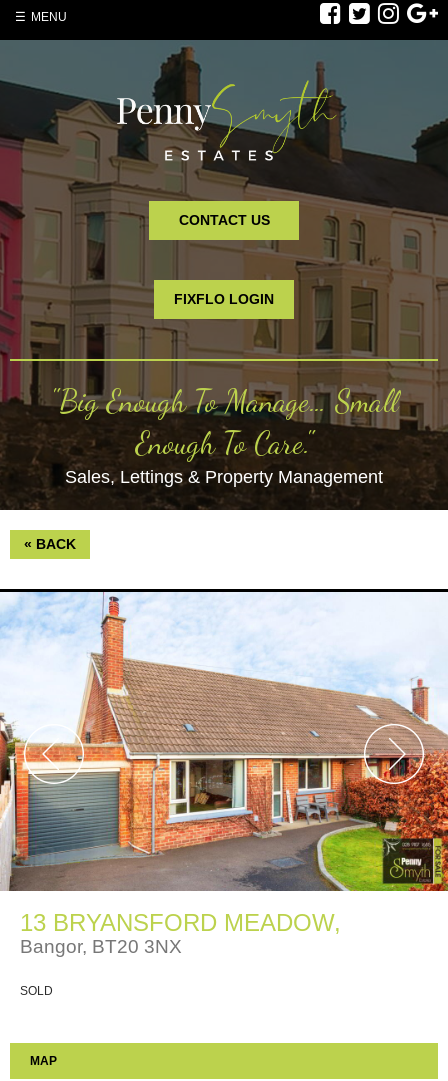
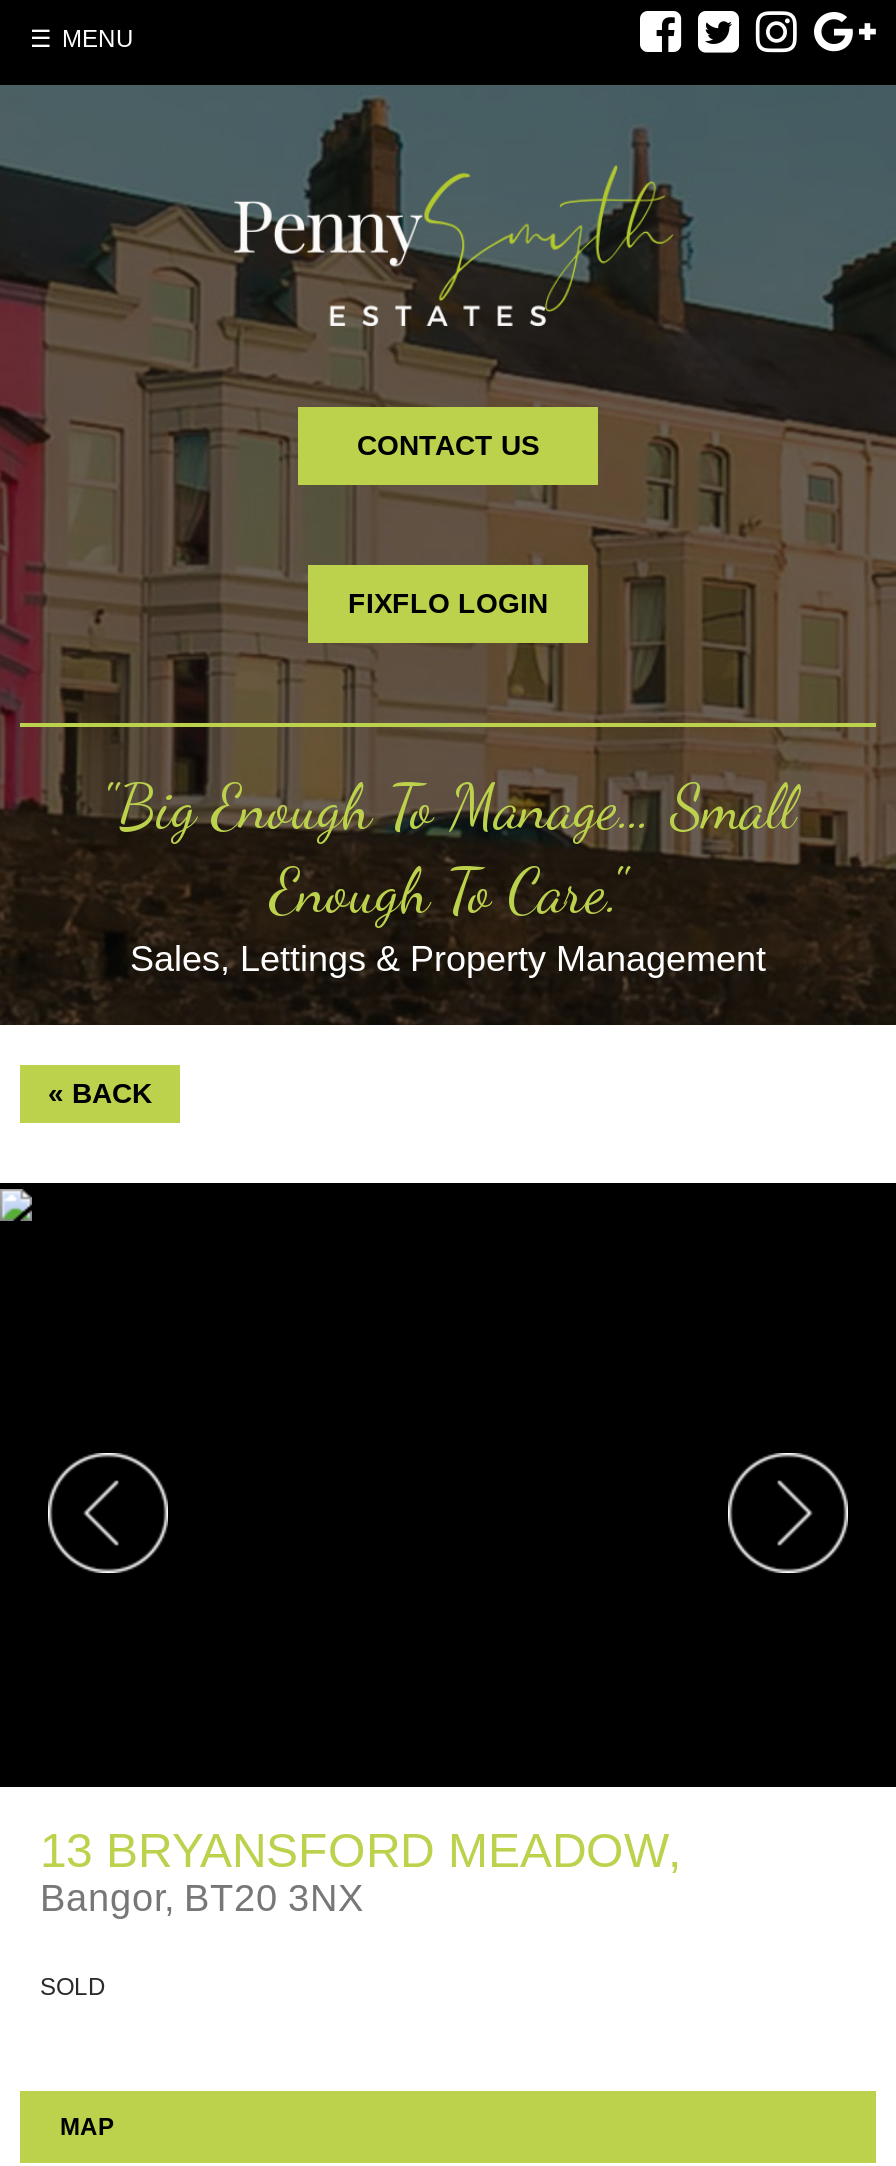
- [image]
